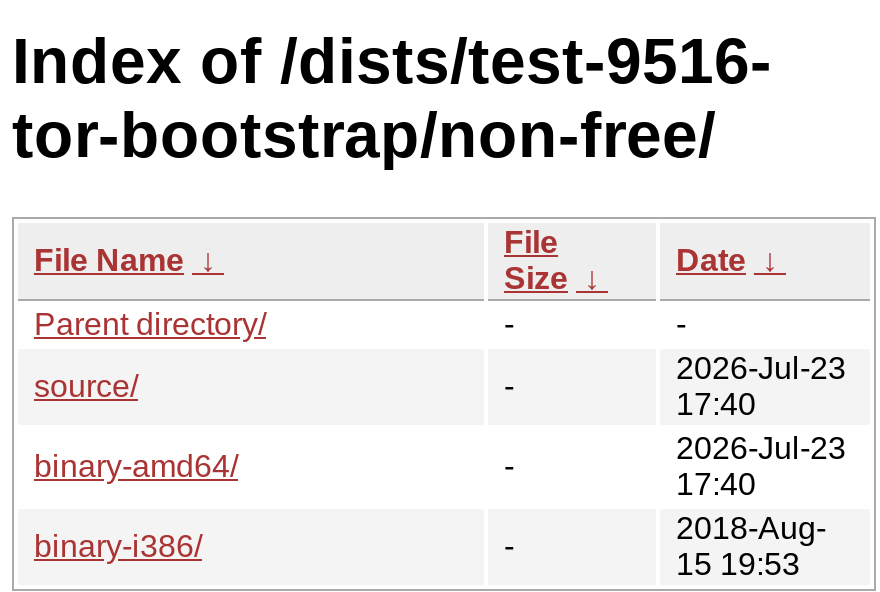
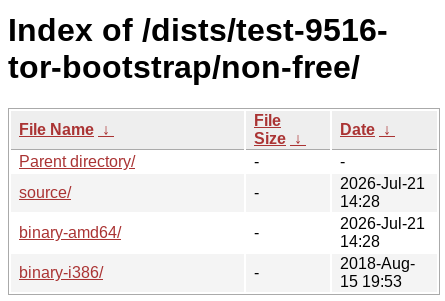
- 2026-Jul-23
- 17:40
+ 2026-Jul-21
+ 14:28

- 2026-Jul-23
- 17:40
+ 2026-Jul-21
+ 14:28
